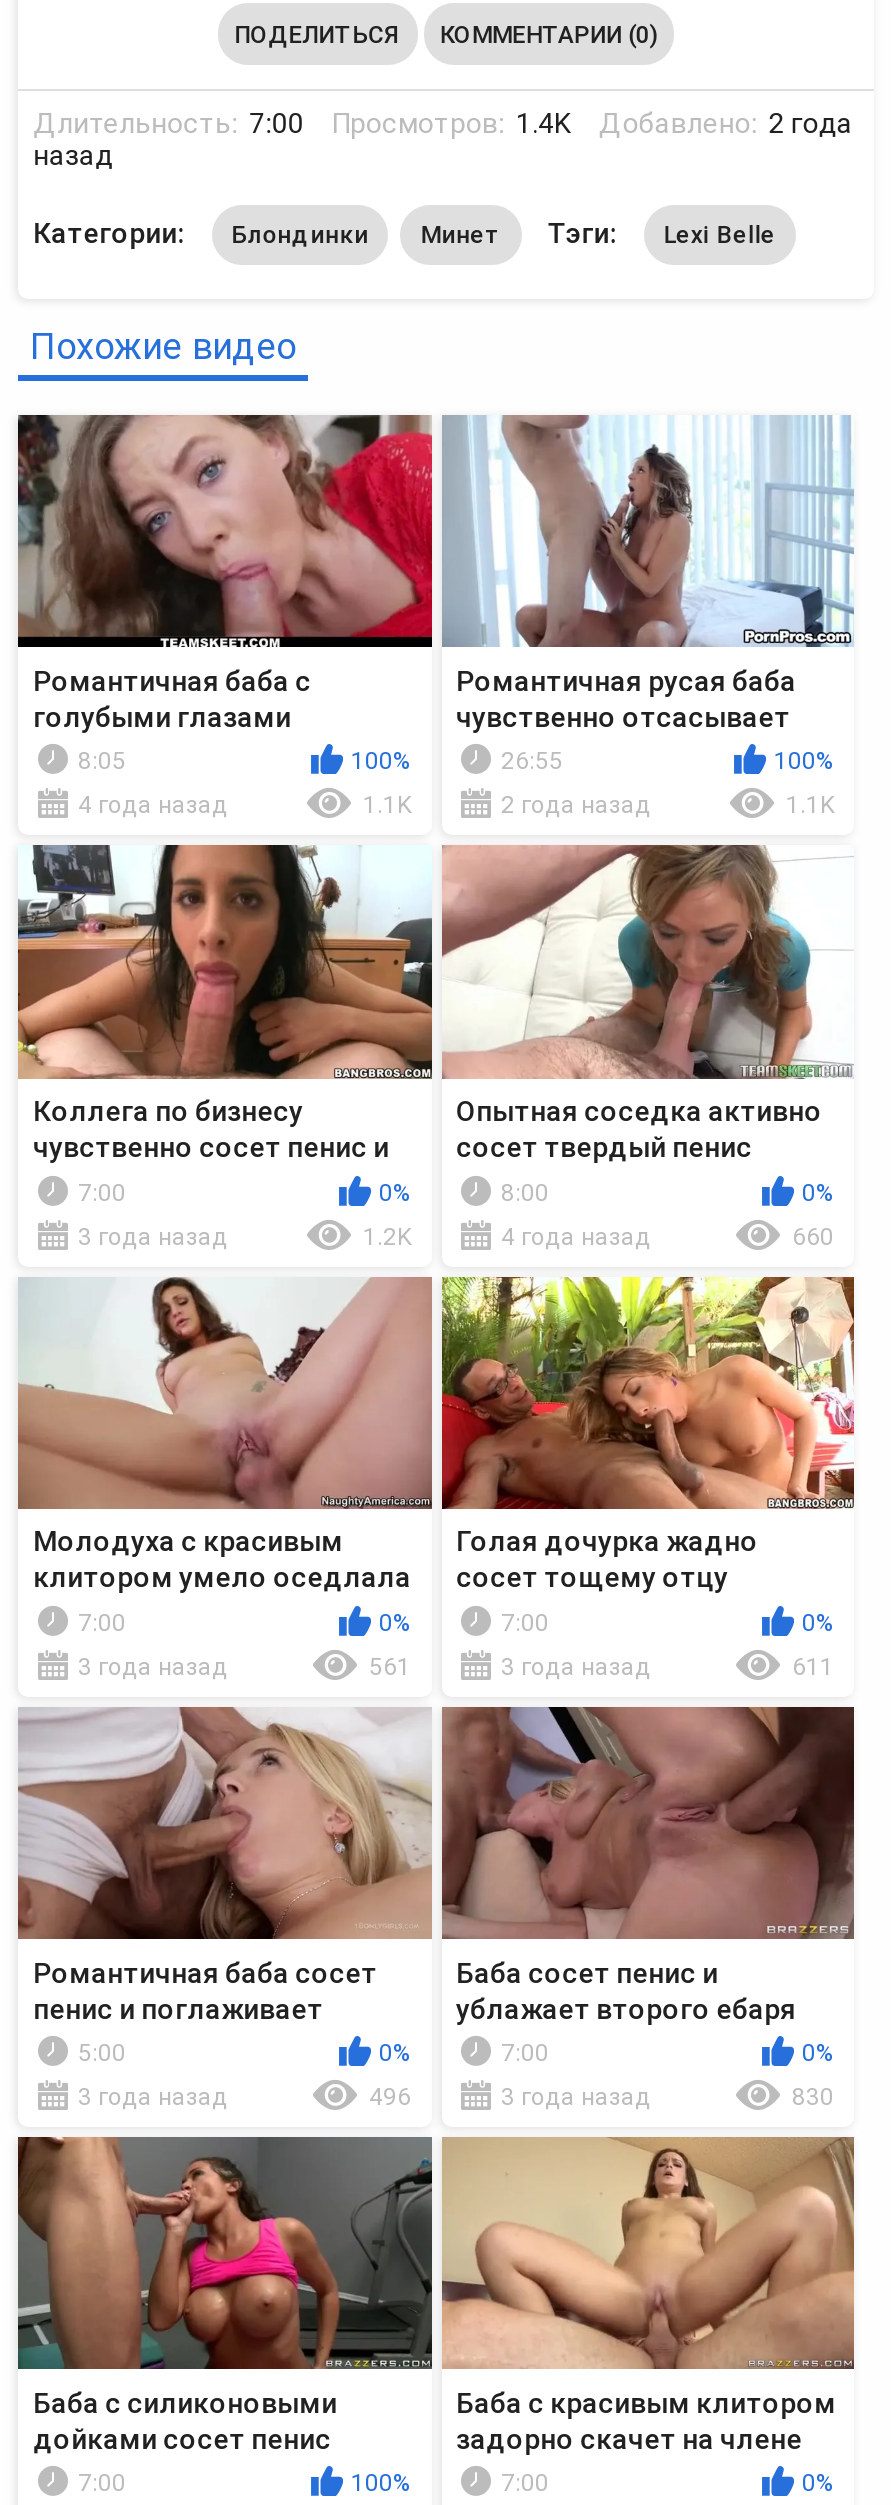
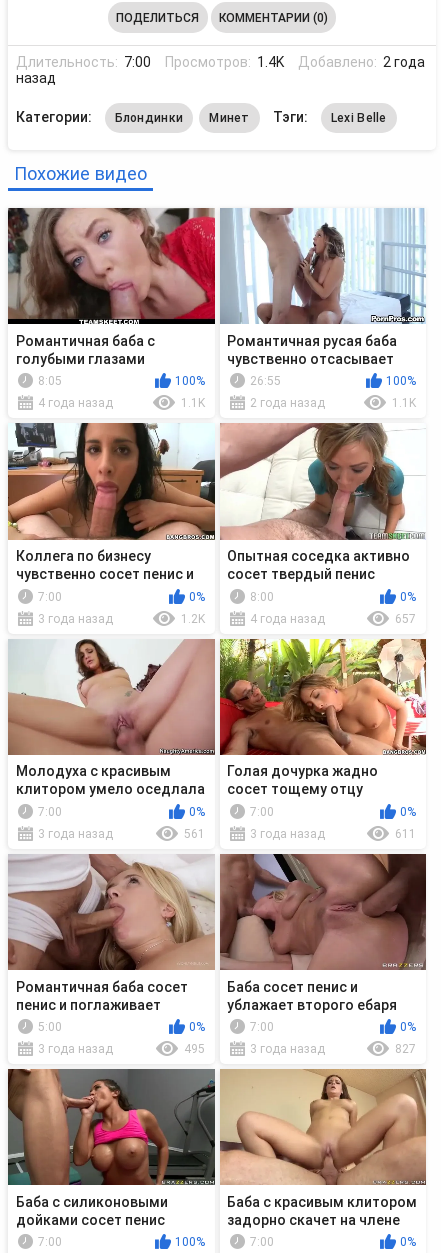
- 660
+ 657

- 496
+ 495

- 830
+ 827
